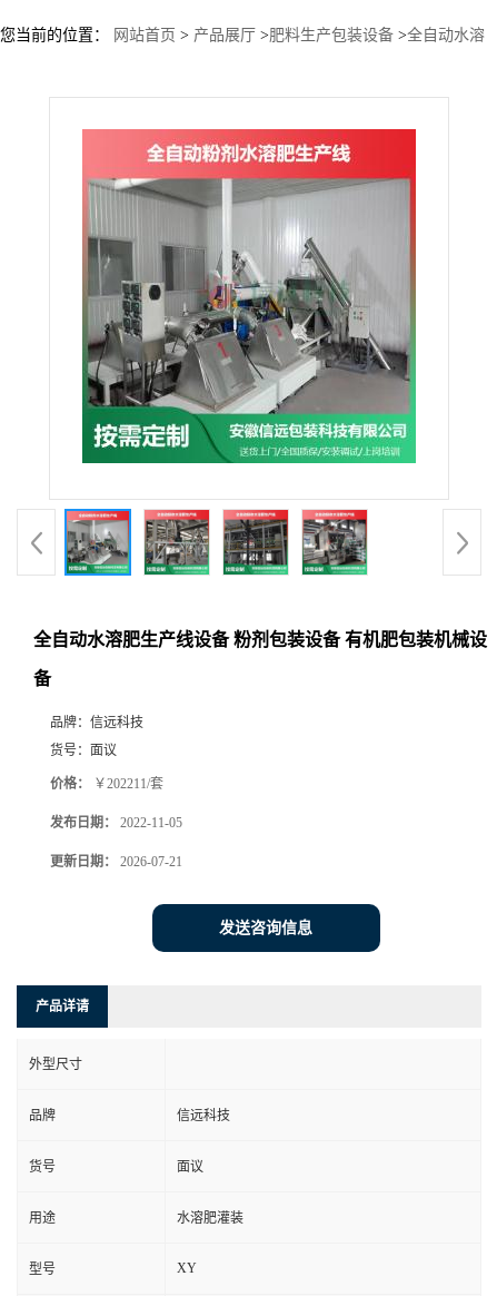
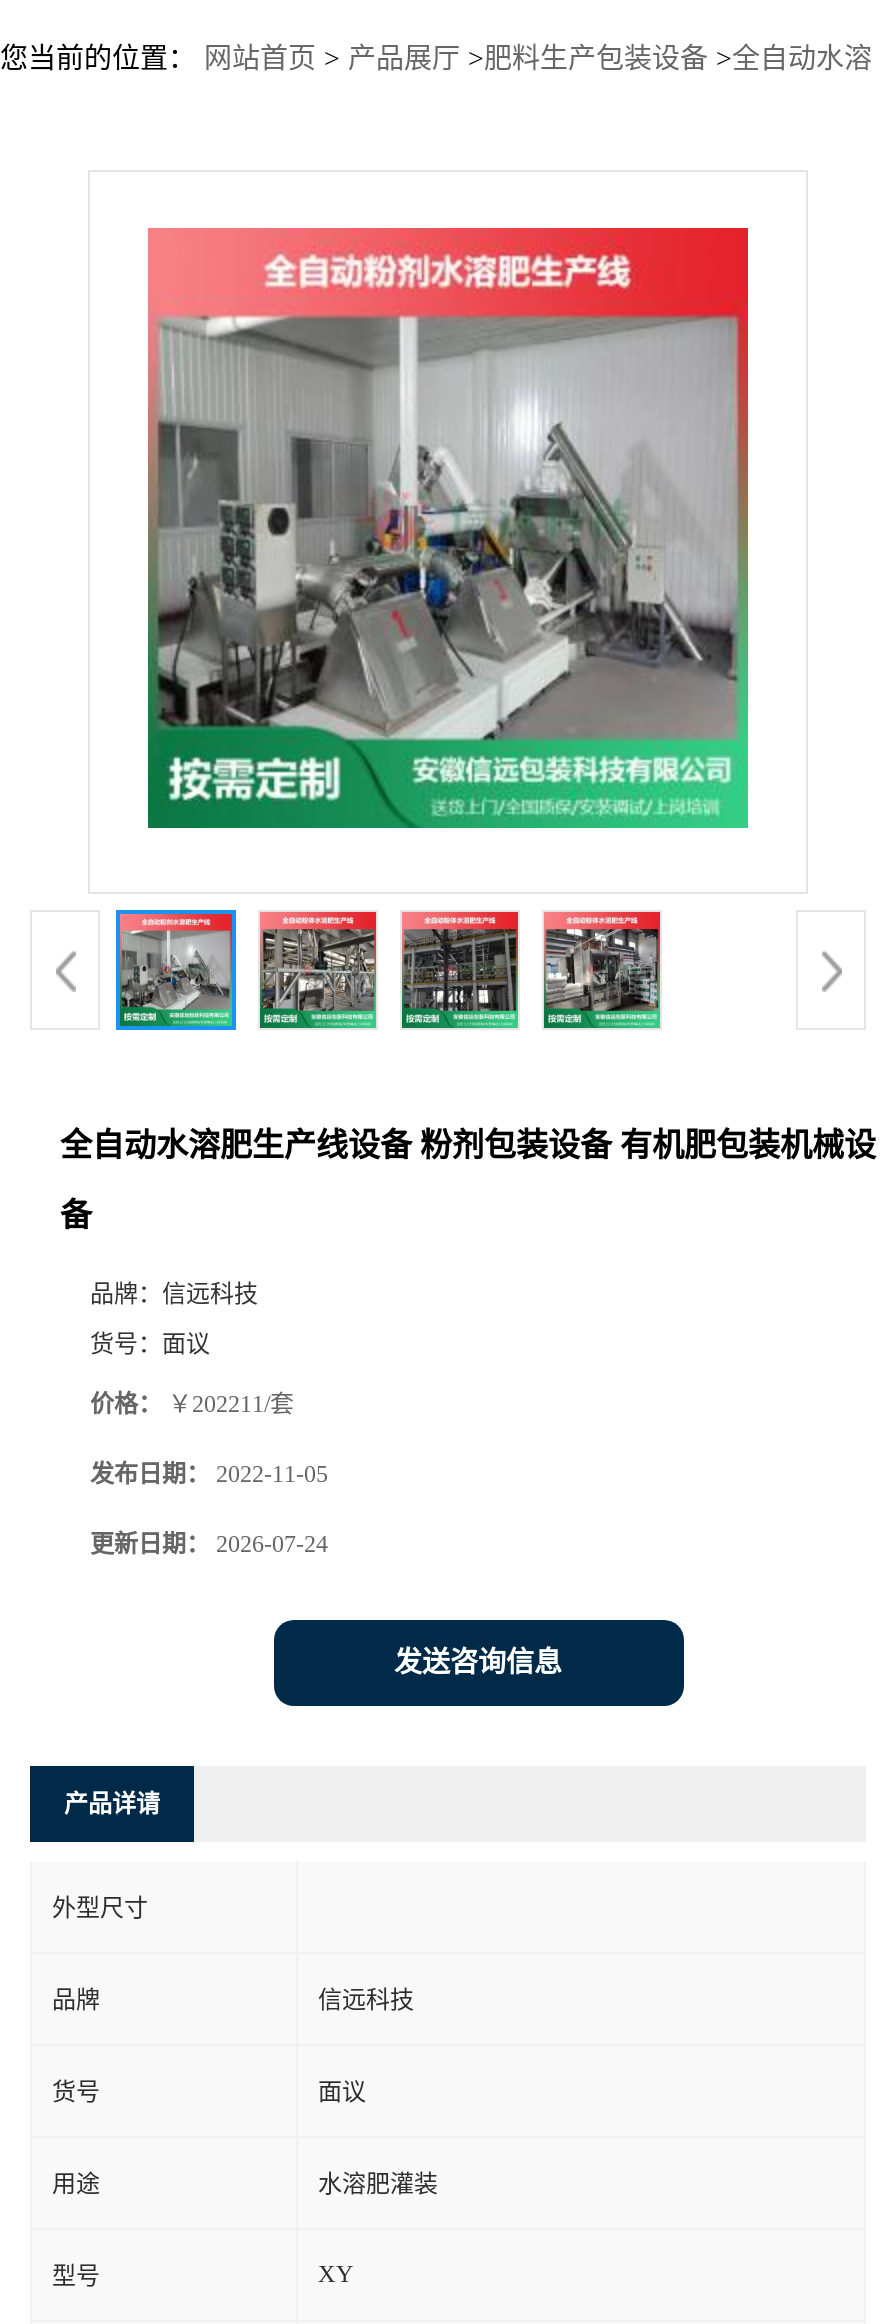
- 更新日期：2026-07-21
+ 更新日期：2026-07-24
